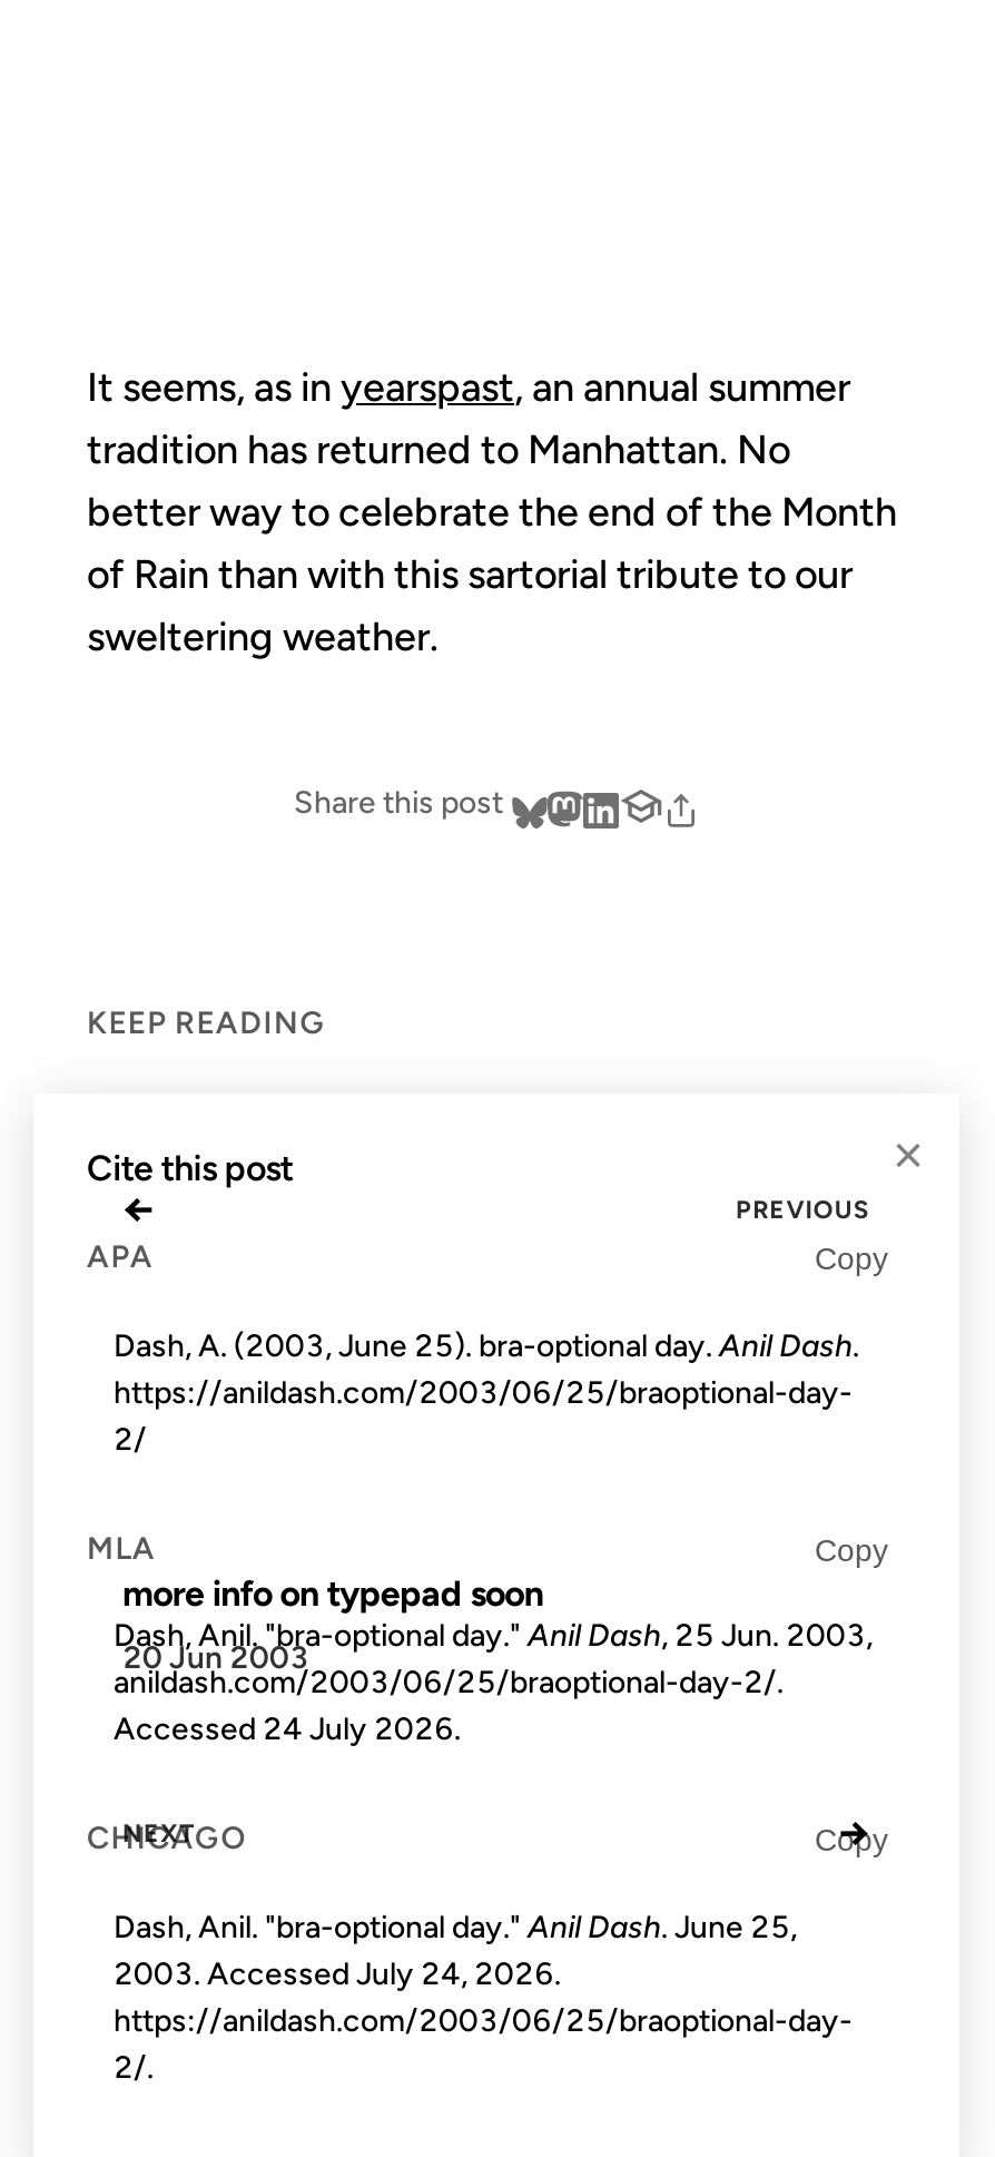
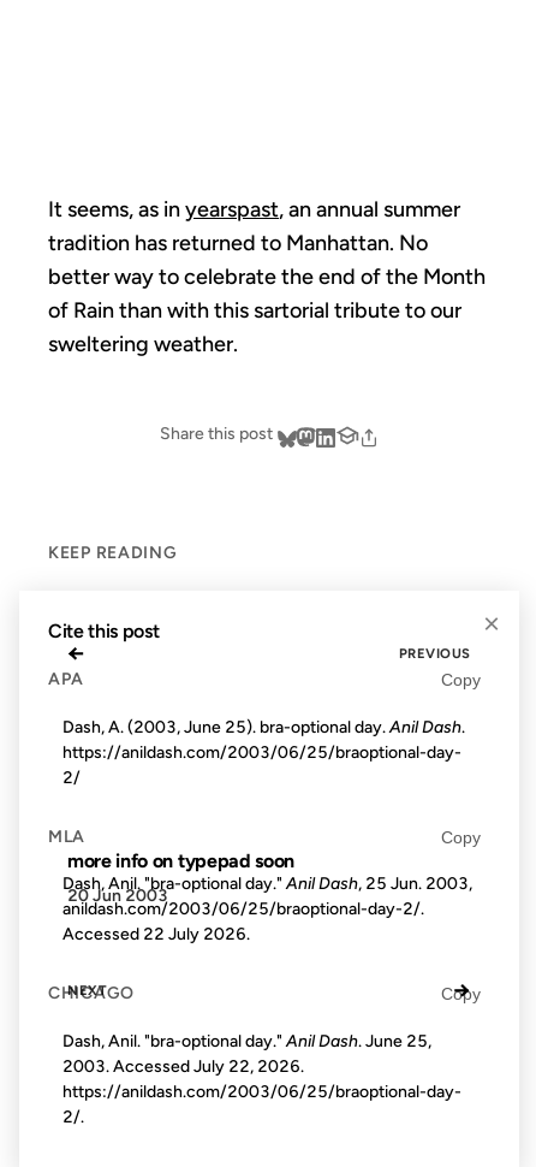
- Accessed 24 July 2026.
+ Accessed 22 July 2026.

- 2003. Accessed July 24, 2026.
+ 2003. Accessed July 22, 2026.
